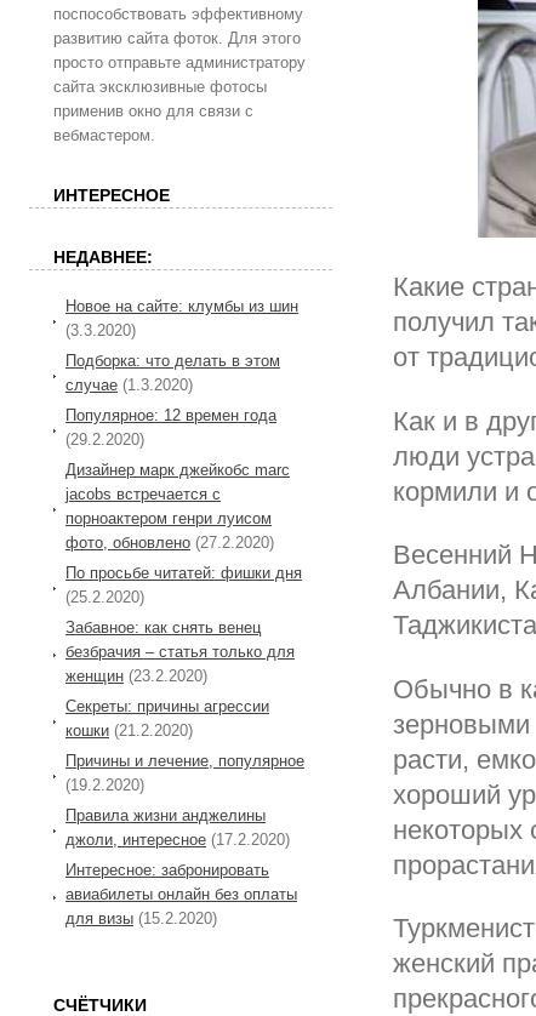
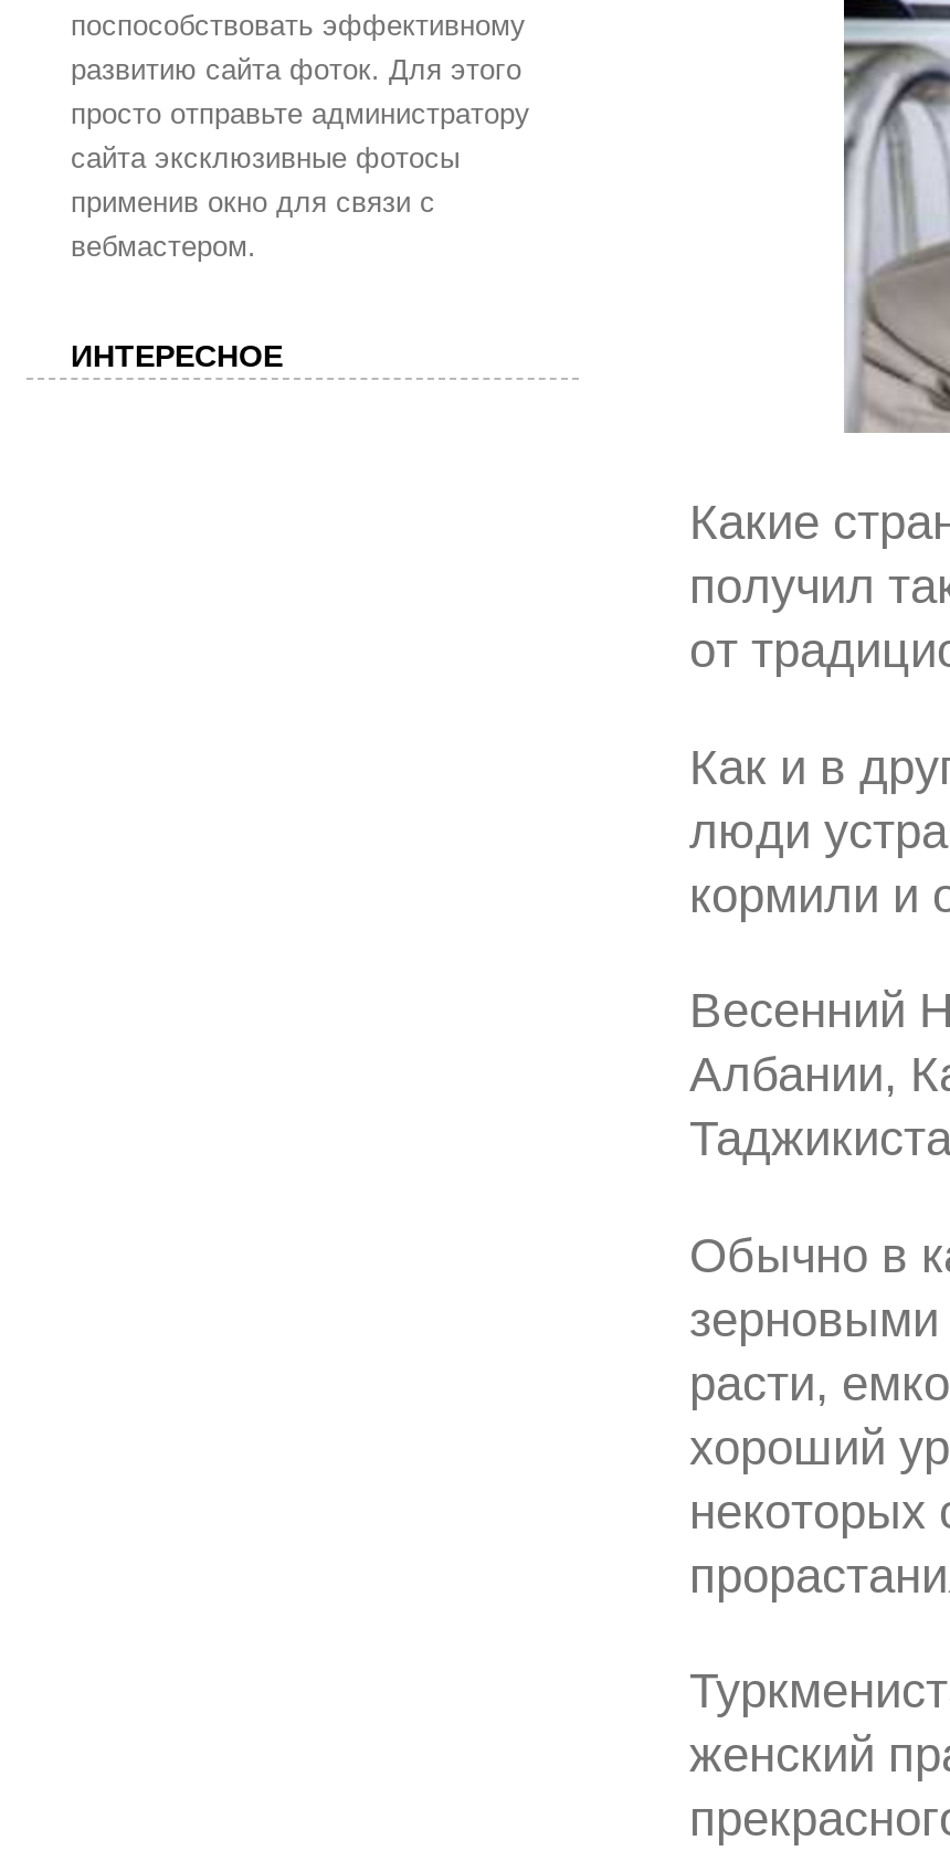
- НЕДАВНЕЕ:
- Новое на сайте: клумбы из шин
- (3.3.2020)
- Подборка: что делать в этом
- случае (1.3.2020)
- Популярное: 12 времен года
- (29.2.2020)
- Дизайнер марк джейкобс marc
- jacobs встречается с
- порноактером генри луисом
- фото, обновлено (27.2.2020)
- По просьбе читатей: фишки дня
- (25.2.2020)
- Забавное: как снять венец
- безбрачия – статья только для
- женщин (23.2.2020)
- Секреты: причины агрессии
- кошки (21.2.2020)
- Причины и лечение, популярное
- (19.2.2020)
- Правила жизни анджелины
- джоли, интересное (17.2.2020)
- Интересное: забронировать
- авиабилеты онлайн без оплаты
- для визы (15.2.2020)

- СЧЁТЧИКИ
